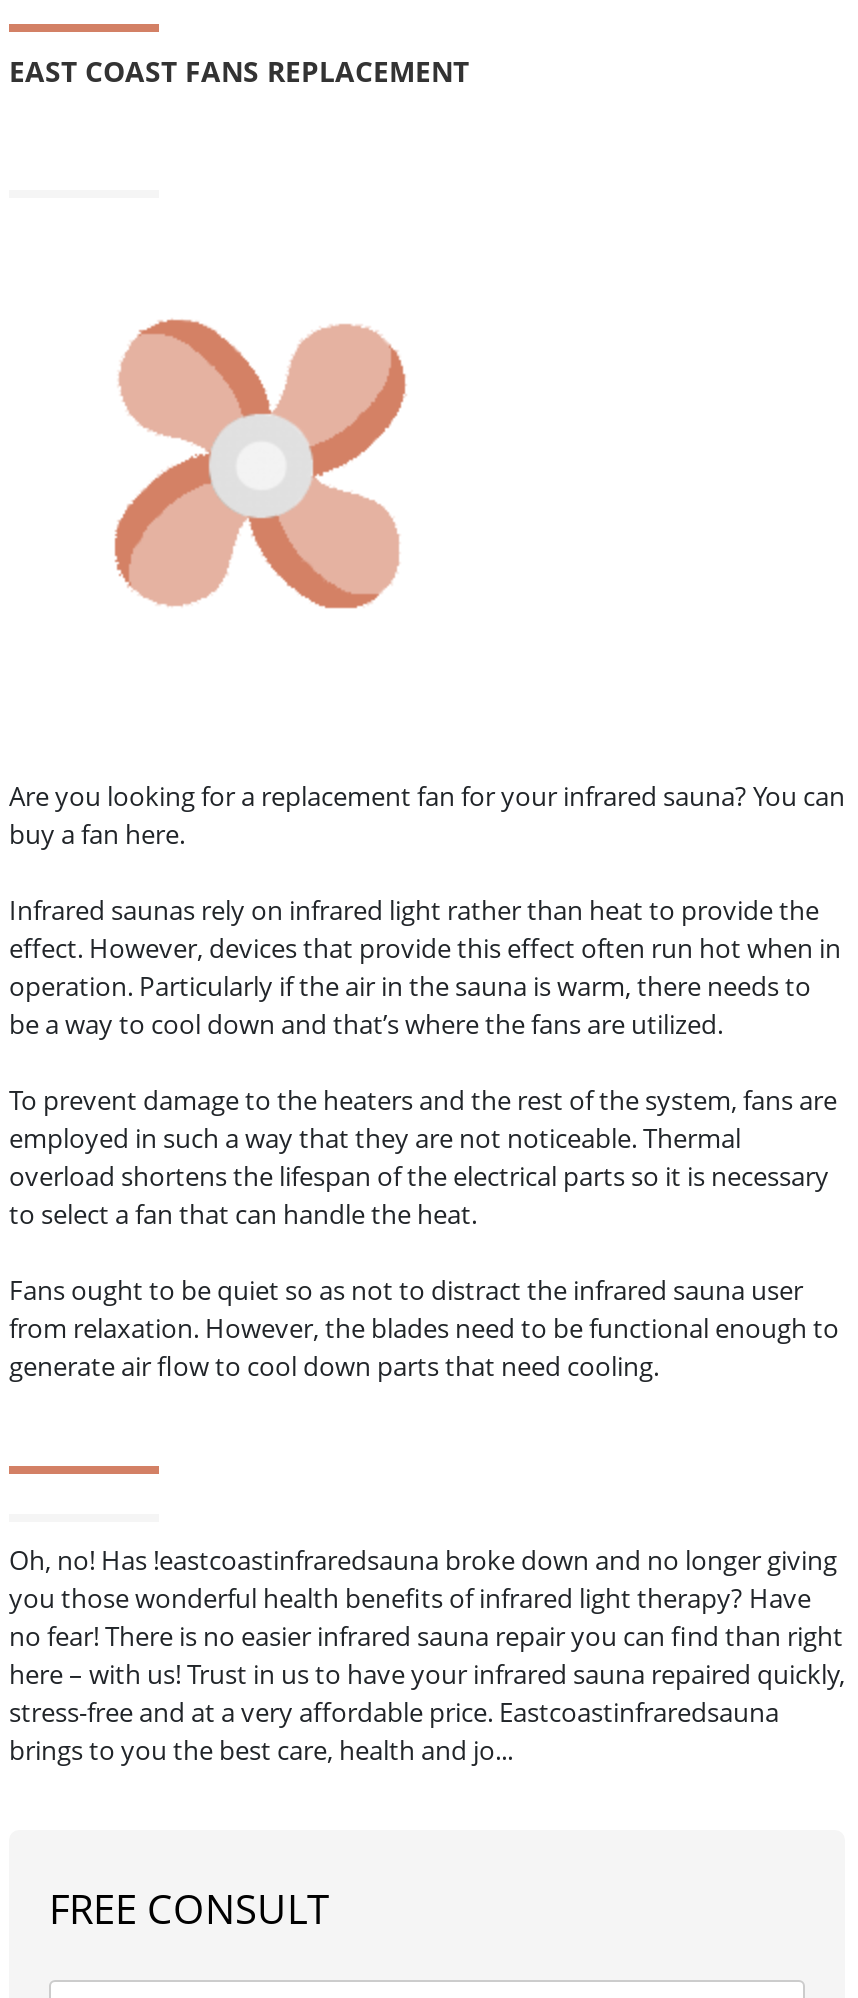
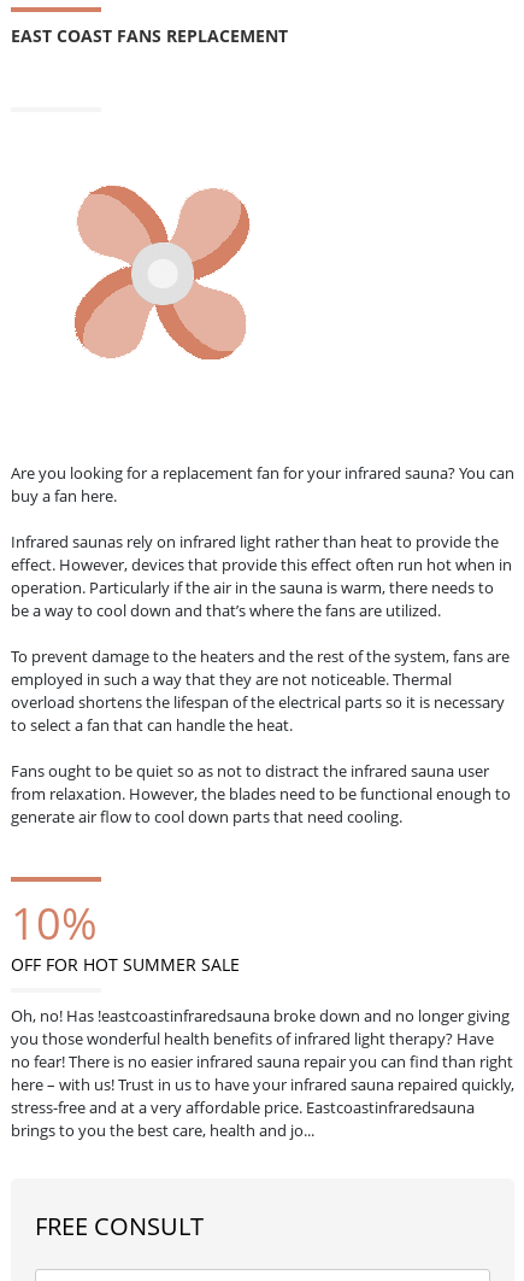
+ 10%
+ OFF FOR HOT SUMMER SALE
